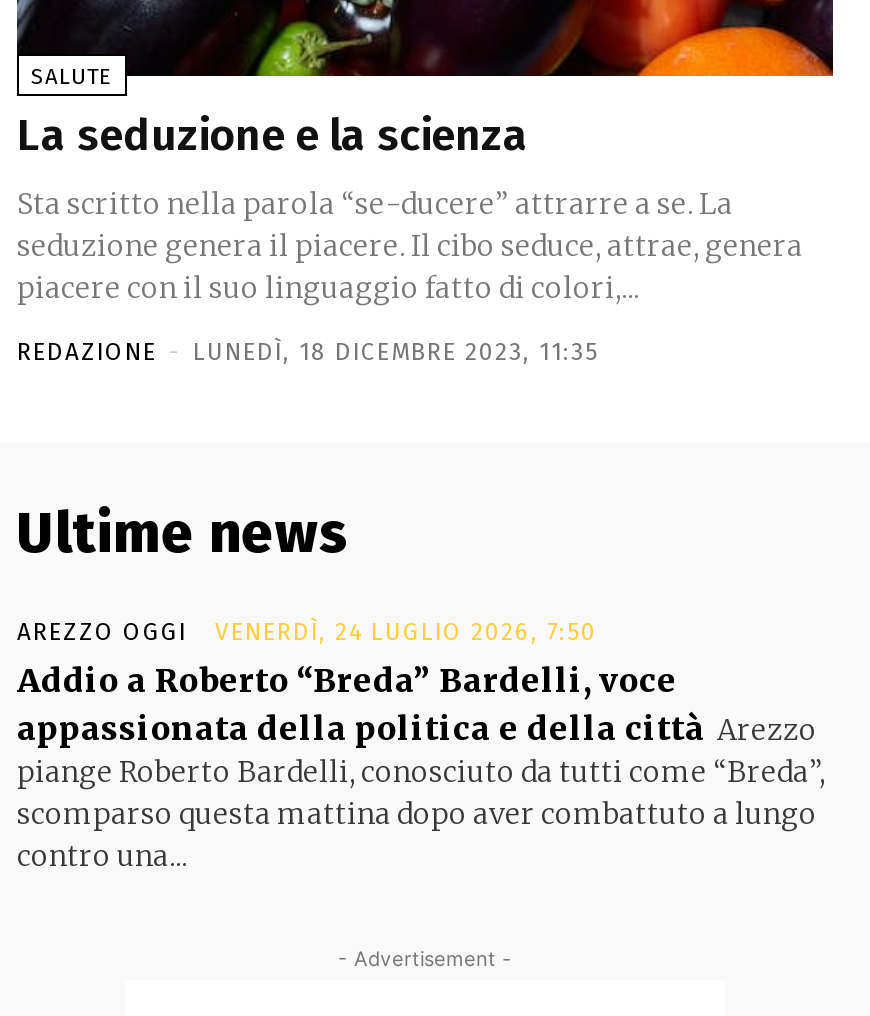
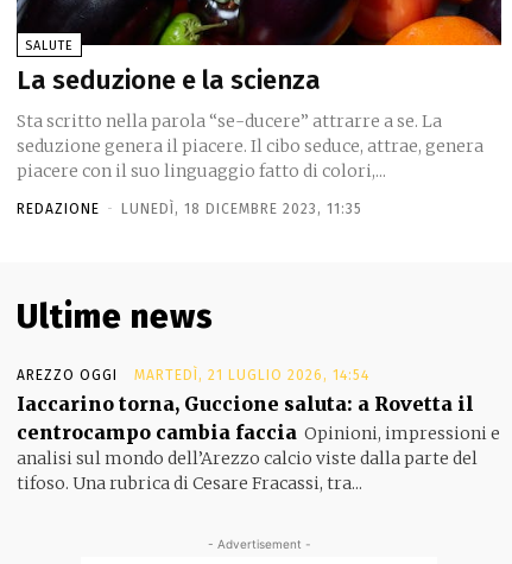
- VENERDÌ, 24 LUGLIO 2026, 7:50
- Addio a Roberto “Breda” Bardelli, voce
- appassionata della politica e della città Arezzo
- piange Roberto Bardelli, conosciuto da tutti come “Breda”,
- scomparso questa mattina dopo aver combattuto a lungo
- contro una...
+ MARTEDÌ, 21 LUGLIO 2026, 14:54
+ Iaccarino torna, Guccione saluta: a Rovetta il
+ centrocampo cambia faccia Opinioni, impressioni e
+ analisi sul mondo dell’Arezzo calcio viste dalla parte del
+ tifoso. Una rubrica di Cesare Fracassi, tra...
